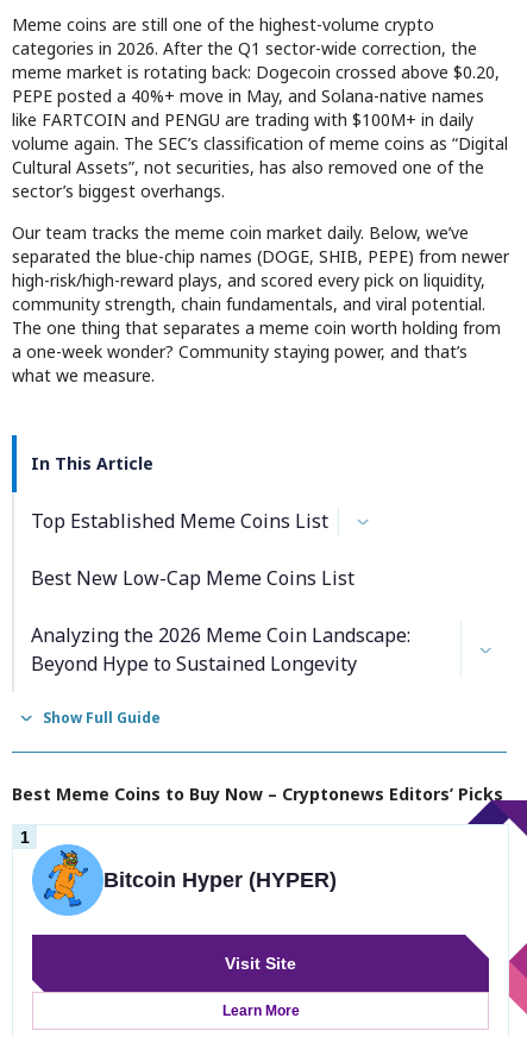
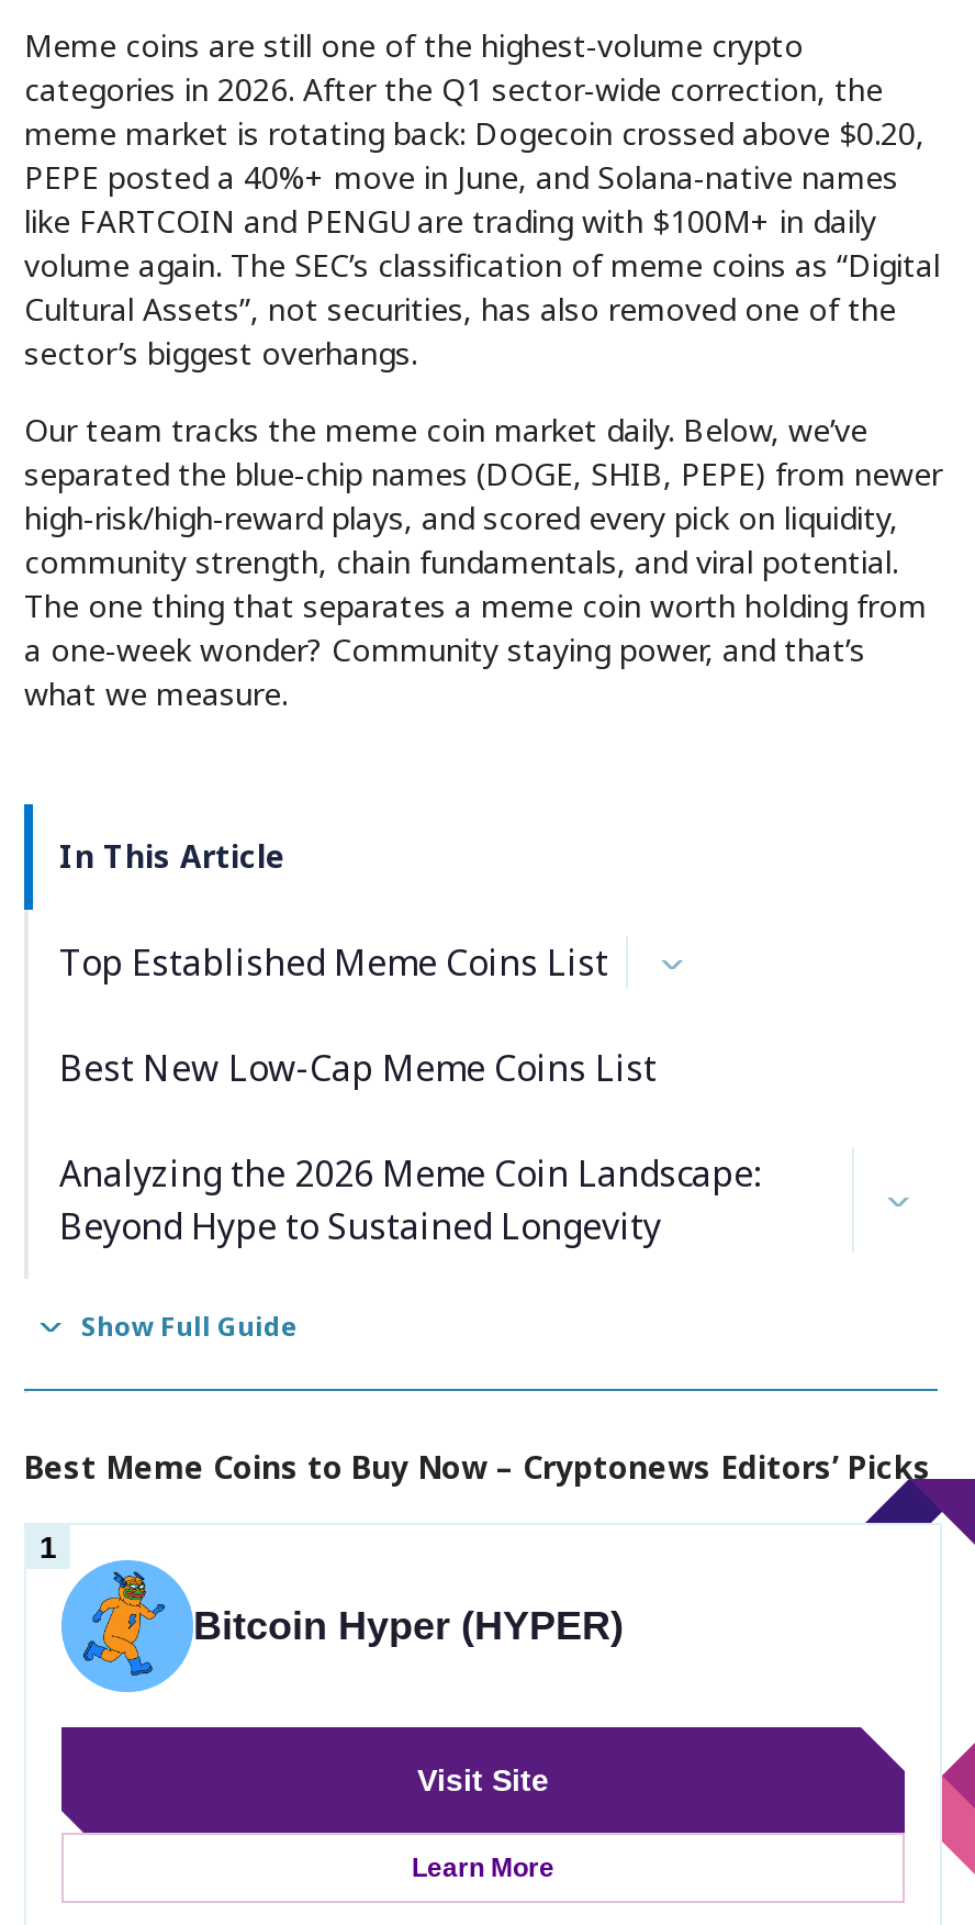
- PEPE posted a 40%+ move in May, and Solana-native names
+ PEPE posted a 40%+ move in June, and Solana-native names
